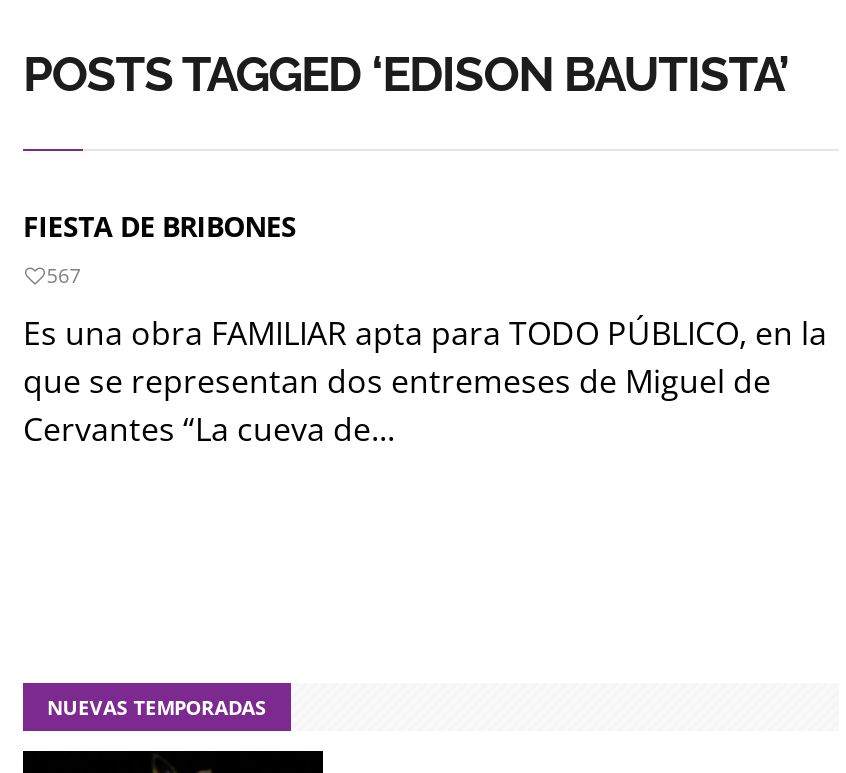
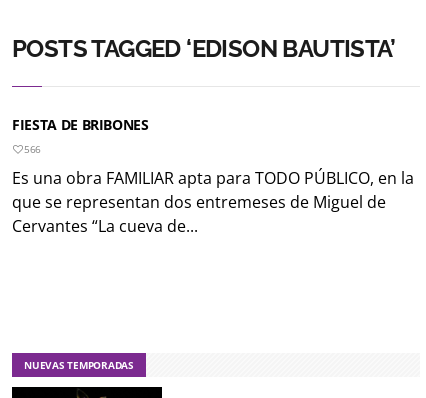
- 567
+ 566
